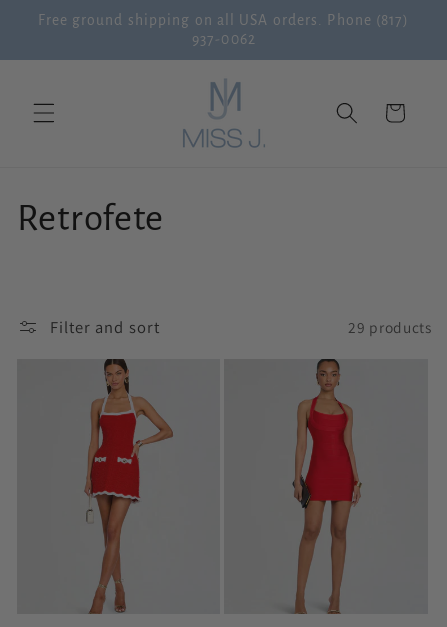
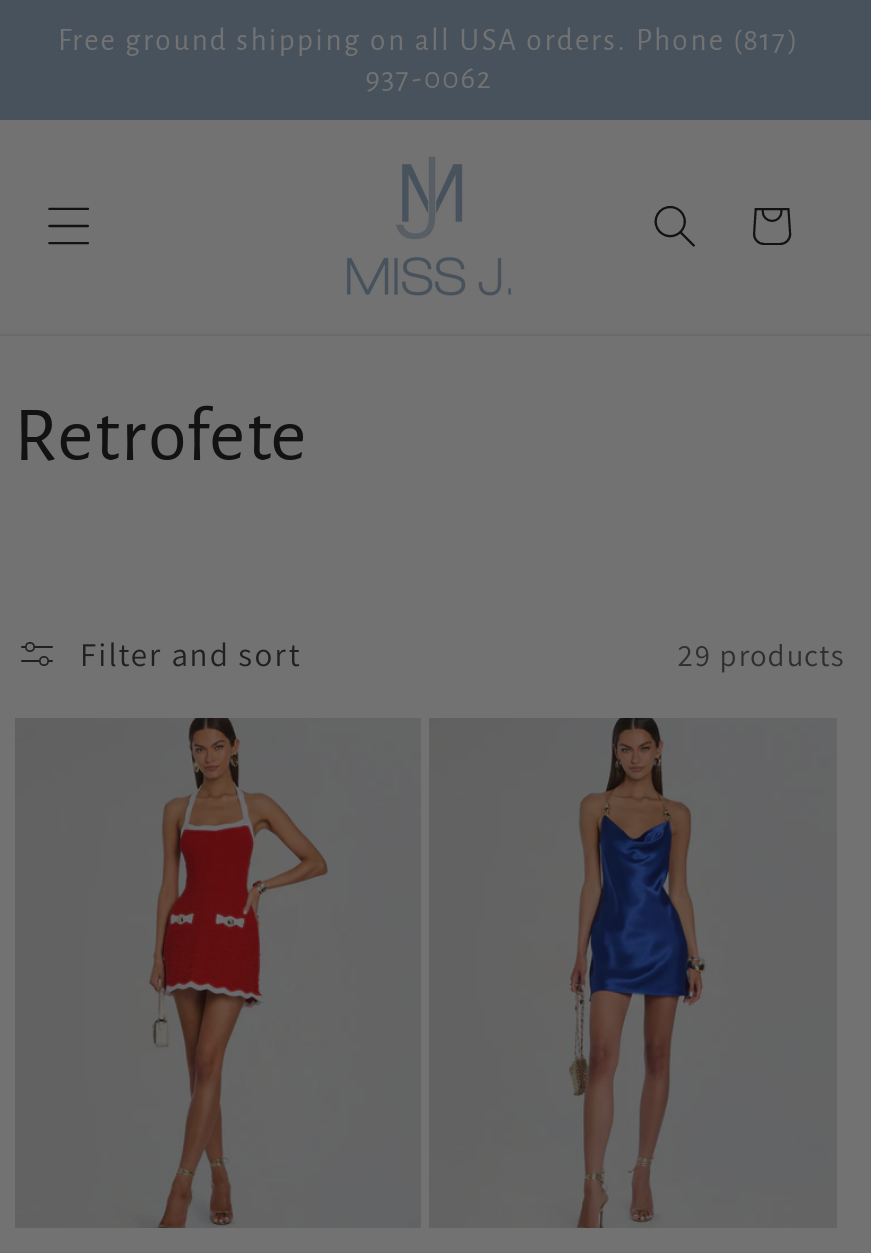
- [image]
+ [image]
